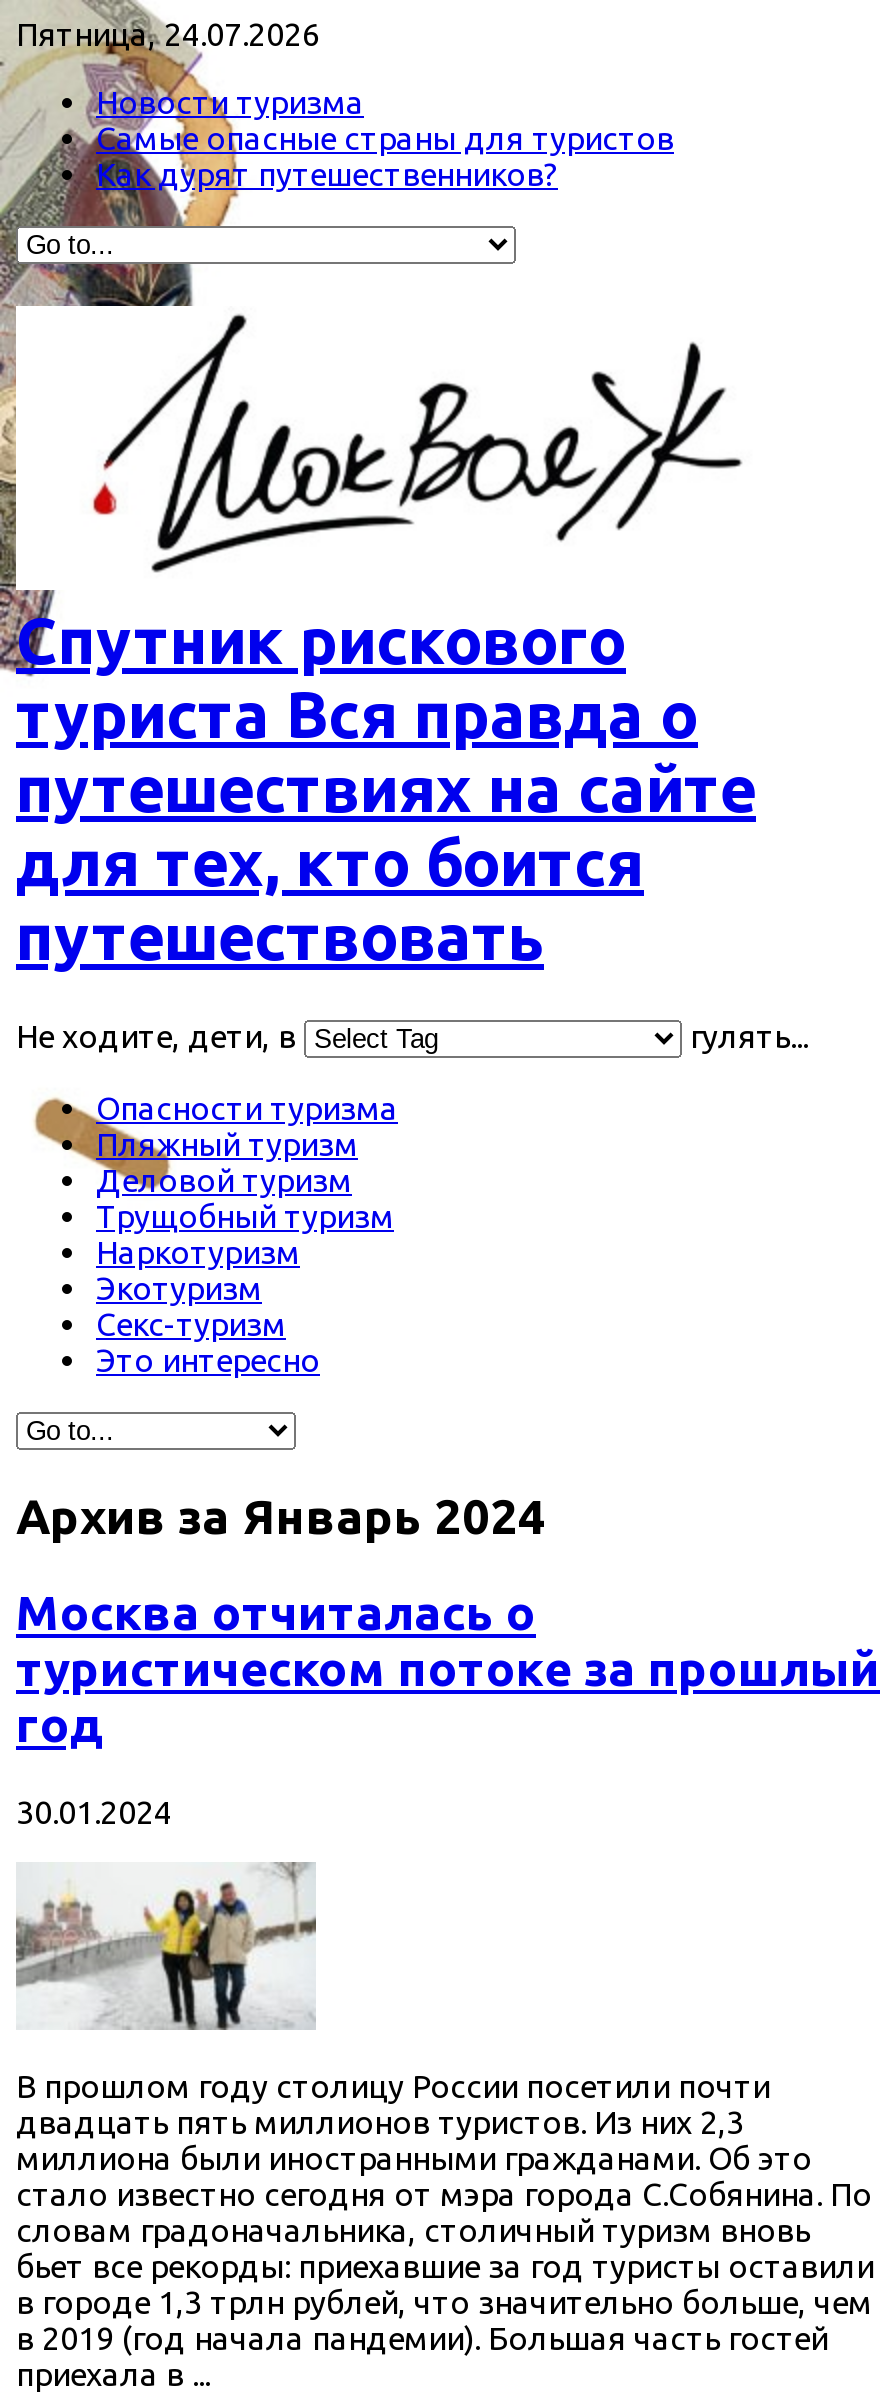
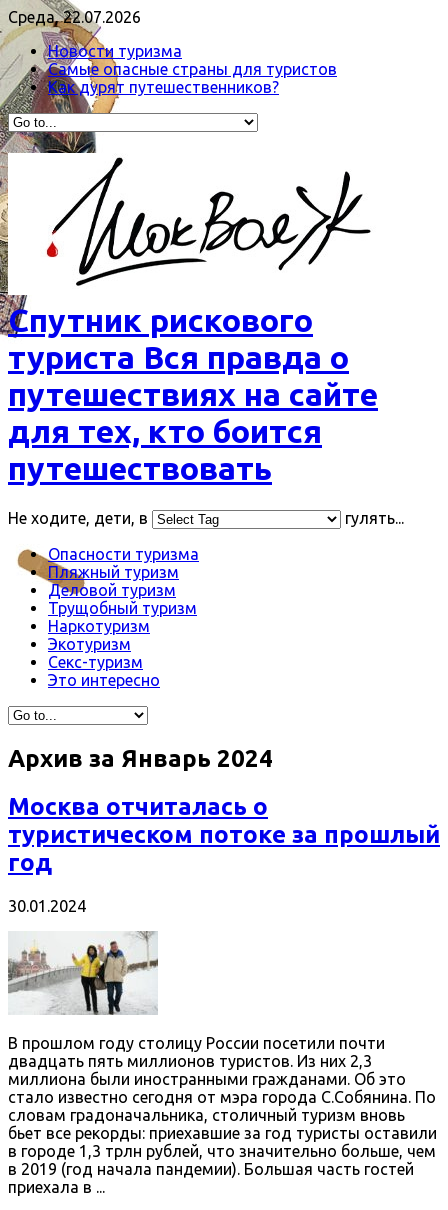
- Пятница, 24.07.2026
+ Среда, 22.07.2026
